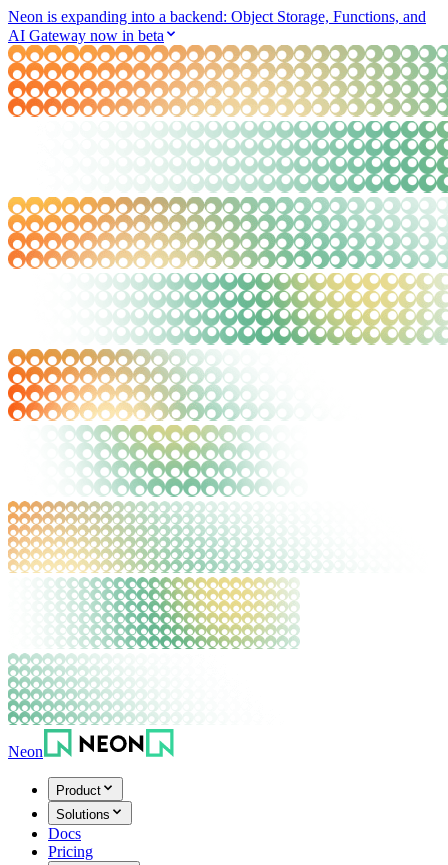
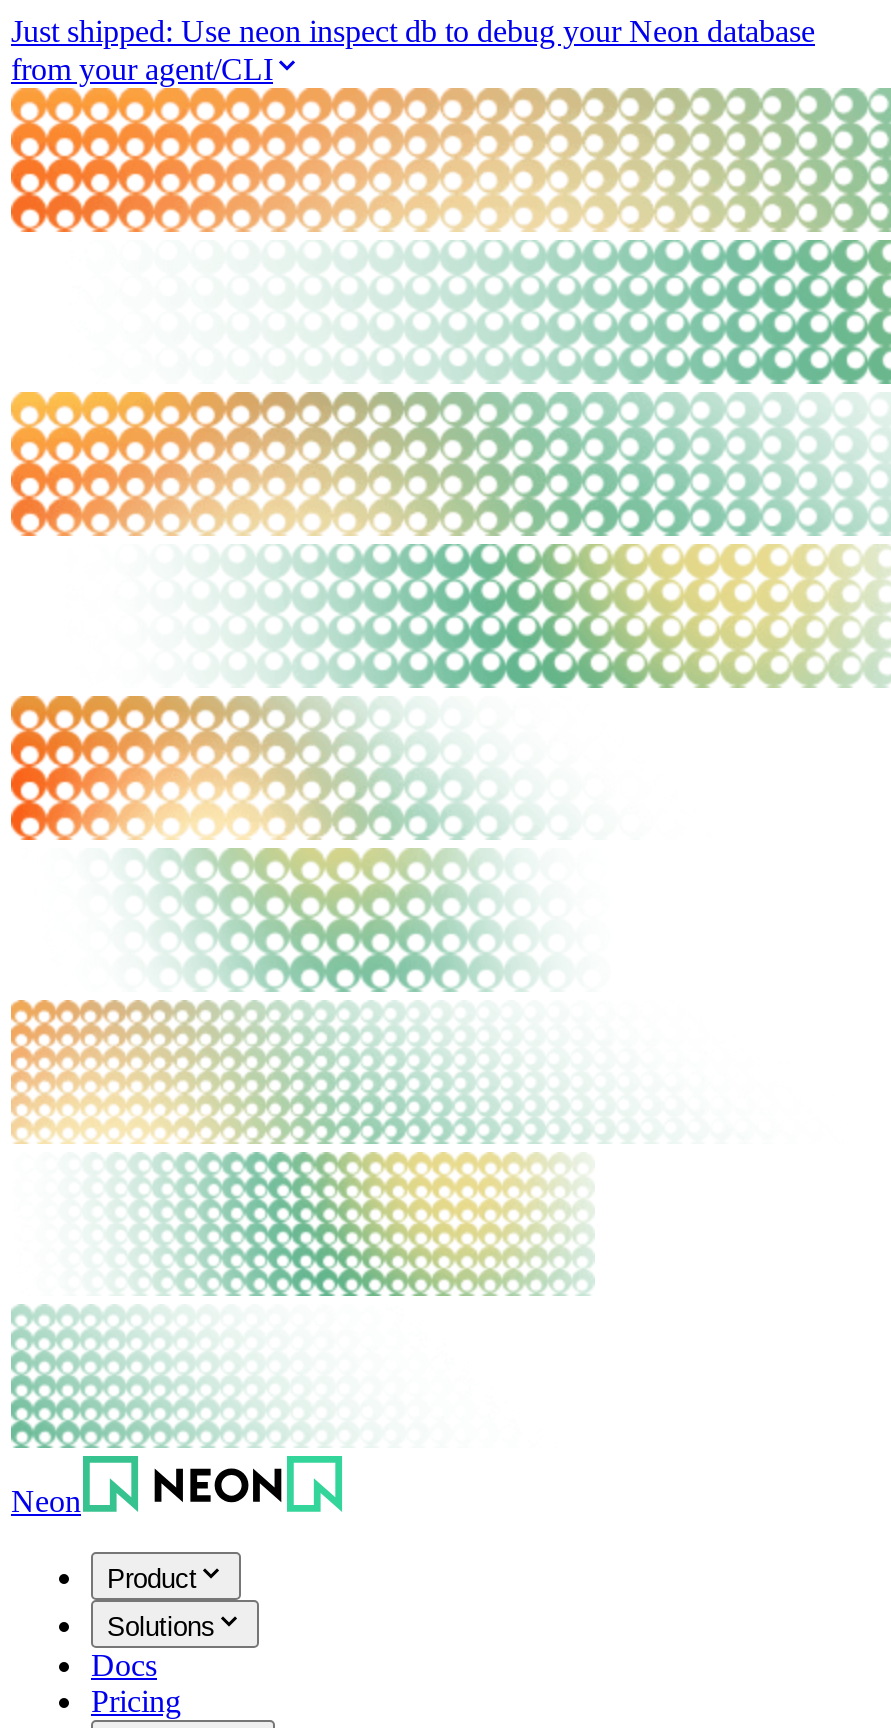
- Neon is expanding into a backend: Object Storage, Functions, and
- AI Gateway now in beta
+ Just shipped: Use neon inspect db to debug your Neon database
+ from your agent/CLI
